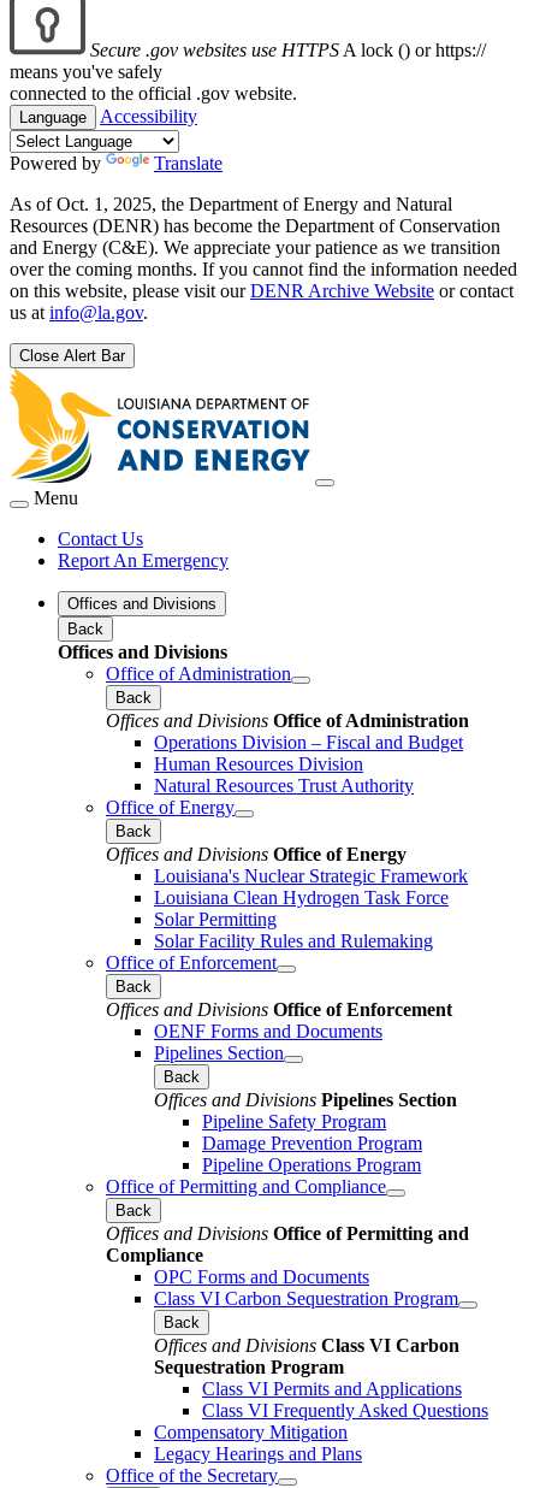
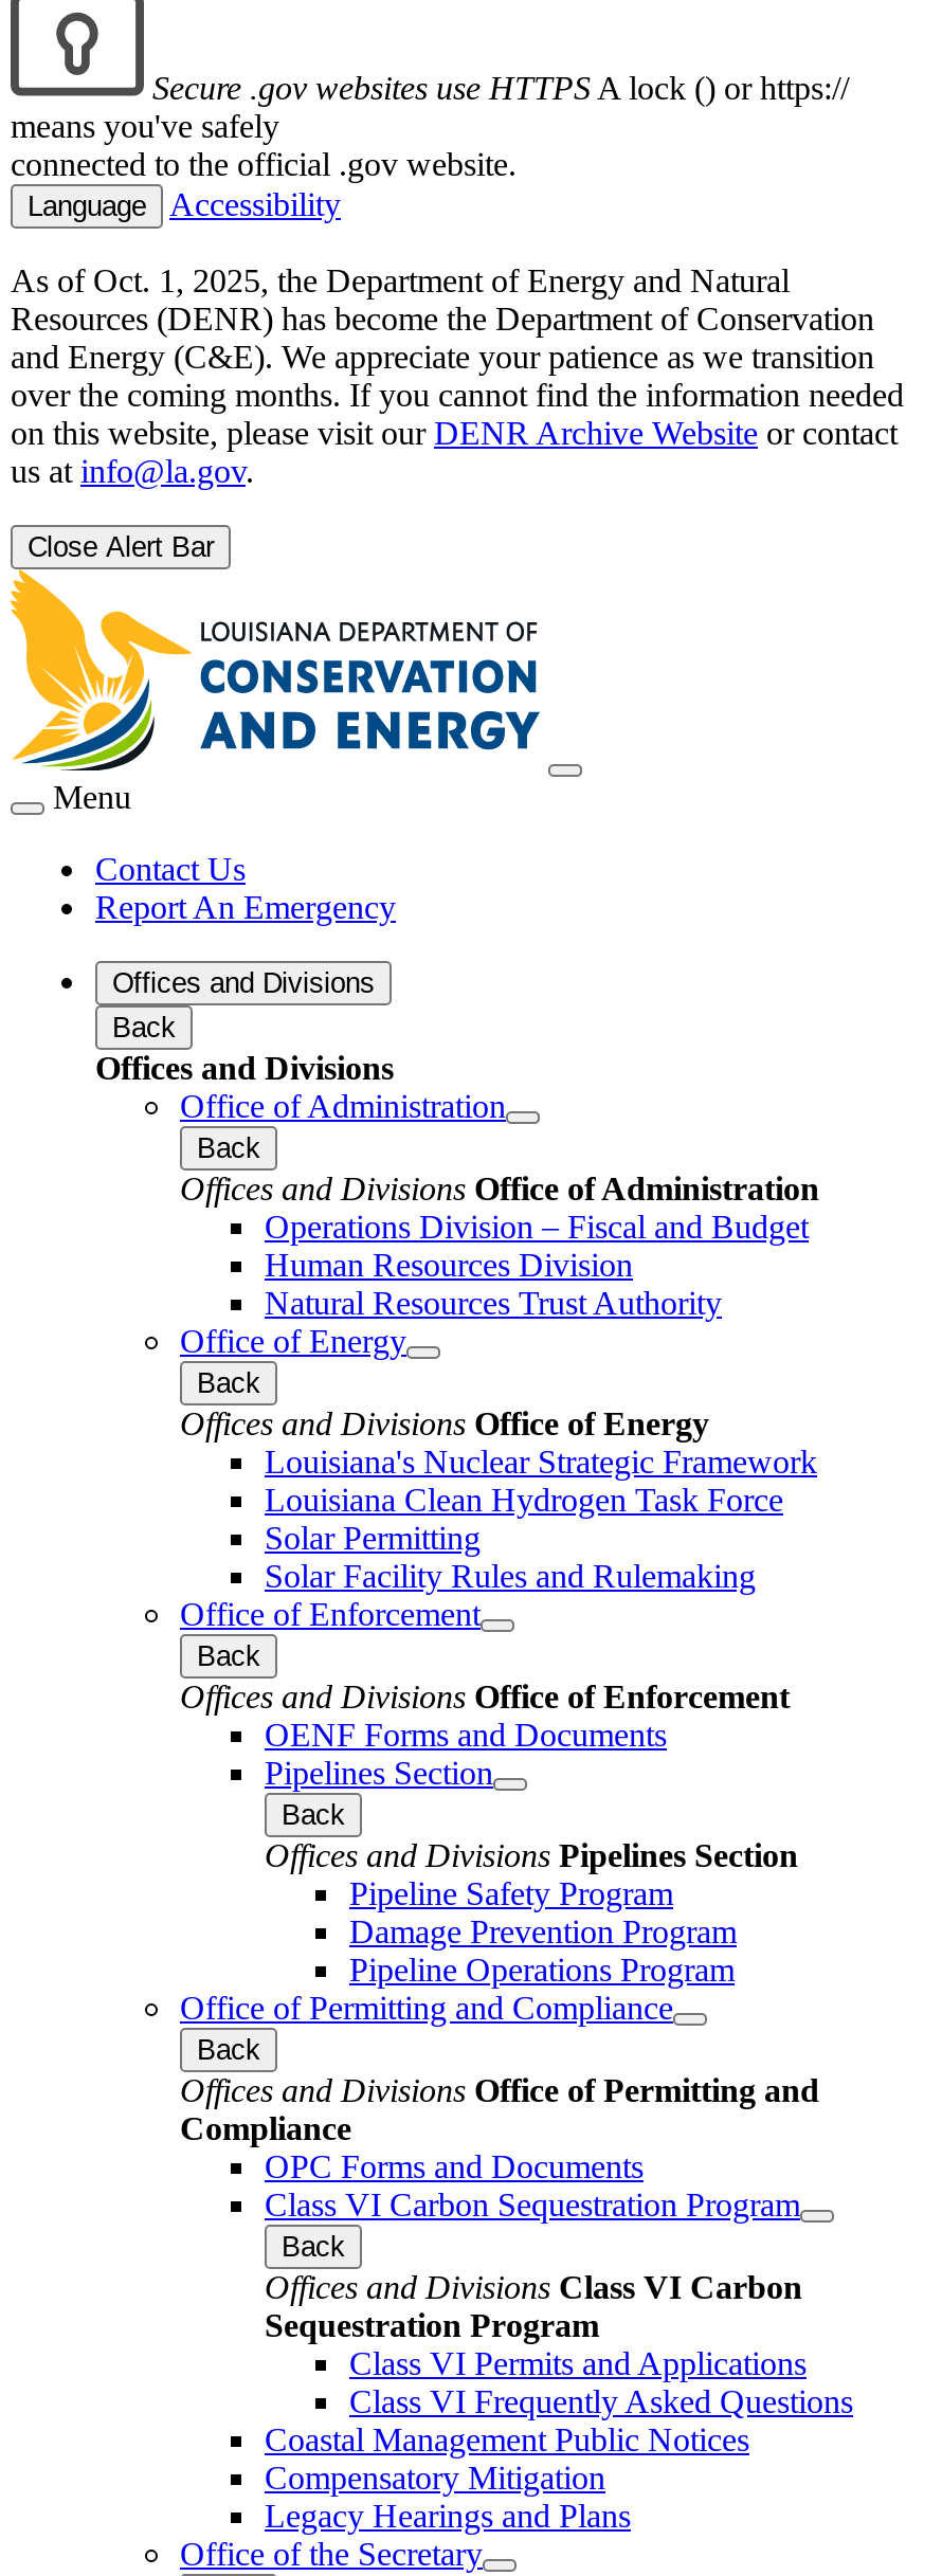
- Powered by
- Translate

moved up: [image] | As of Oct. 1, 2025, the Department of Energy and Natural | Resources (DENR) has become the Department of Conservation | ... | Class VI Permits and Applications | Class VI Frequently Asked Questions

+ Coastal Management Public Notices
